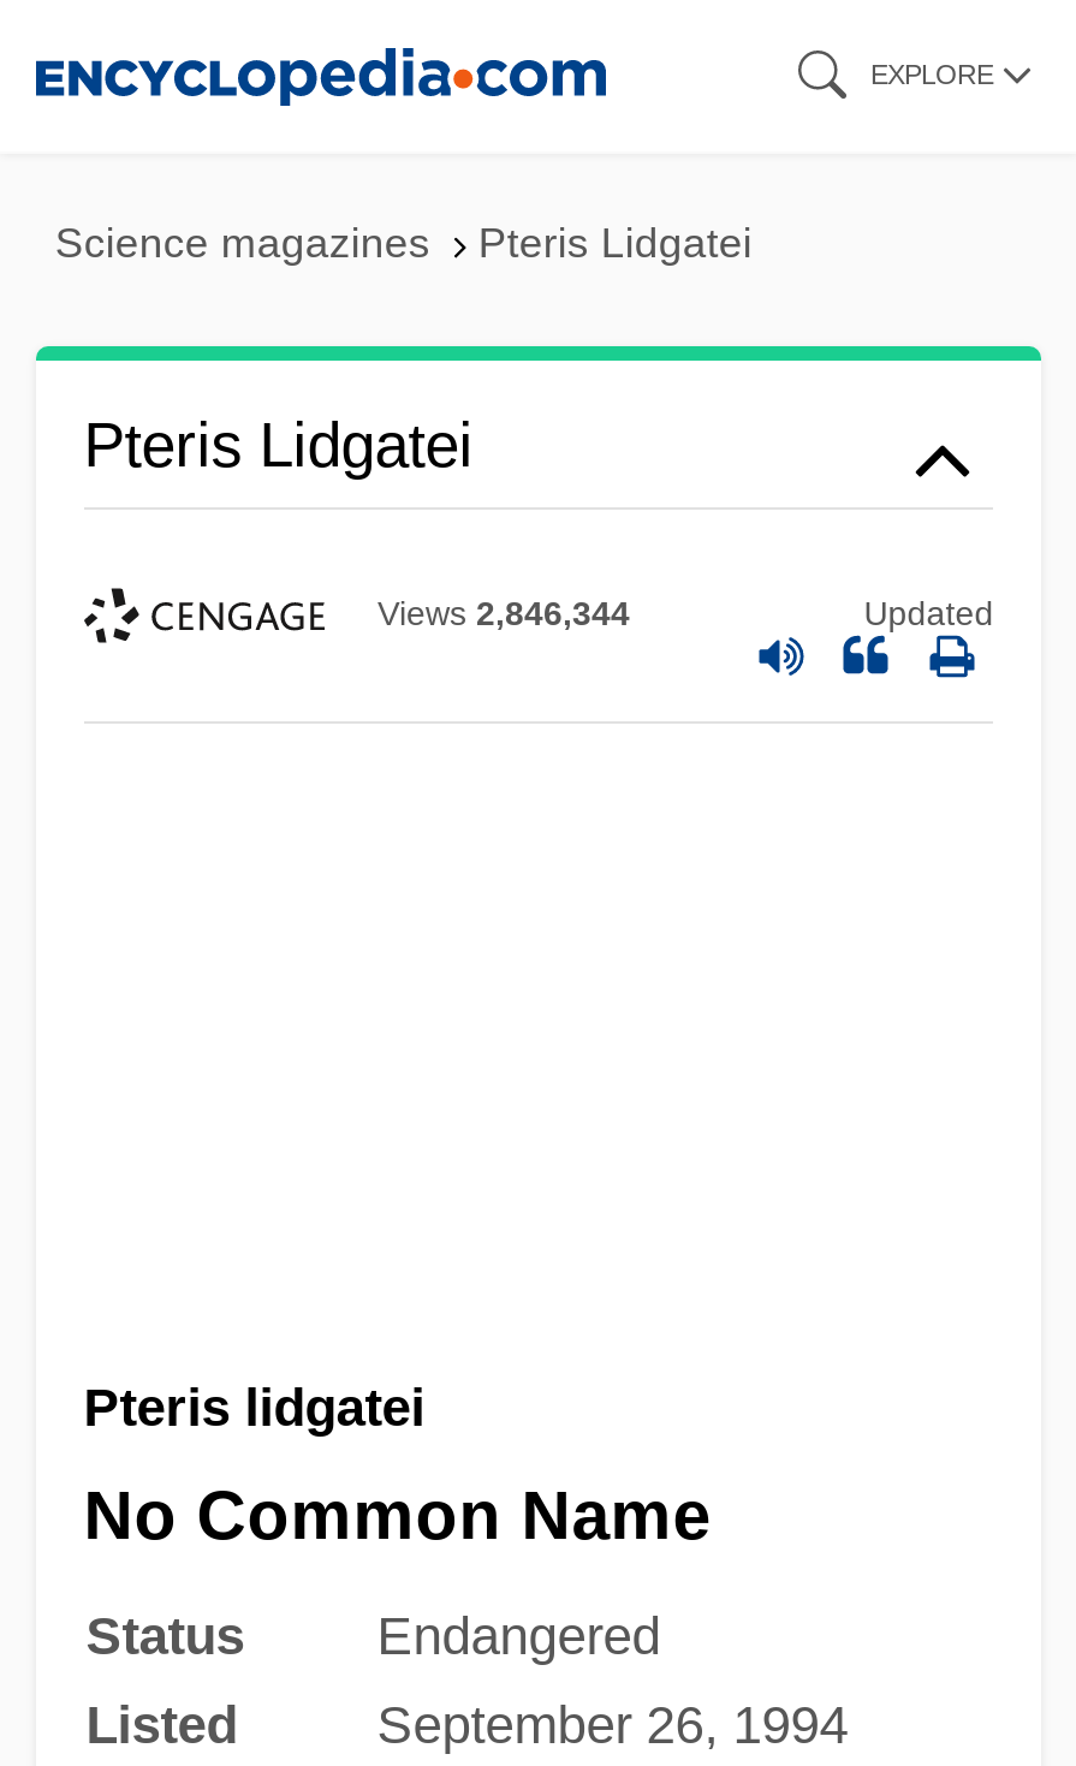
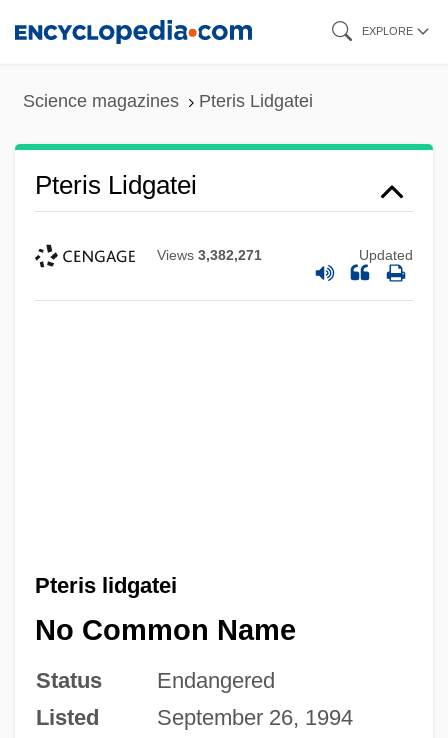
- Views 2,846,344
+ Views 3,382,271
